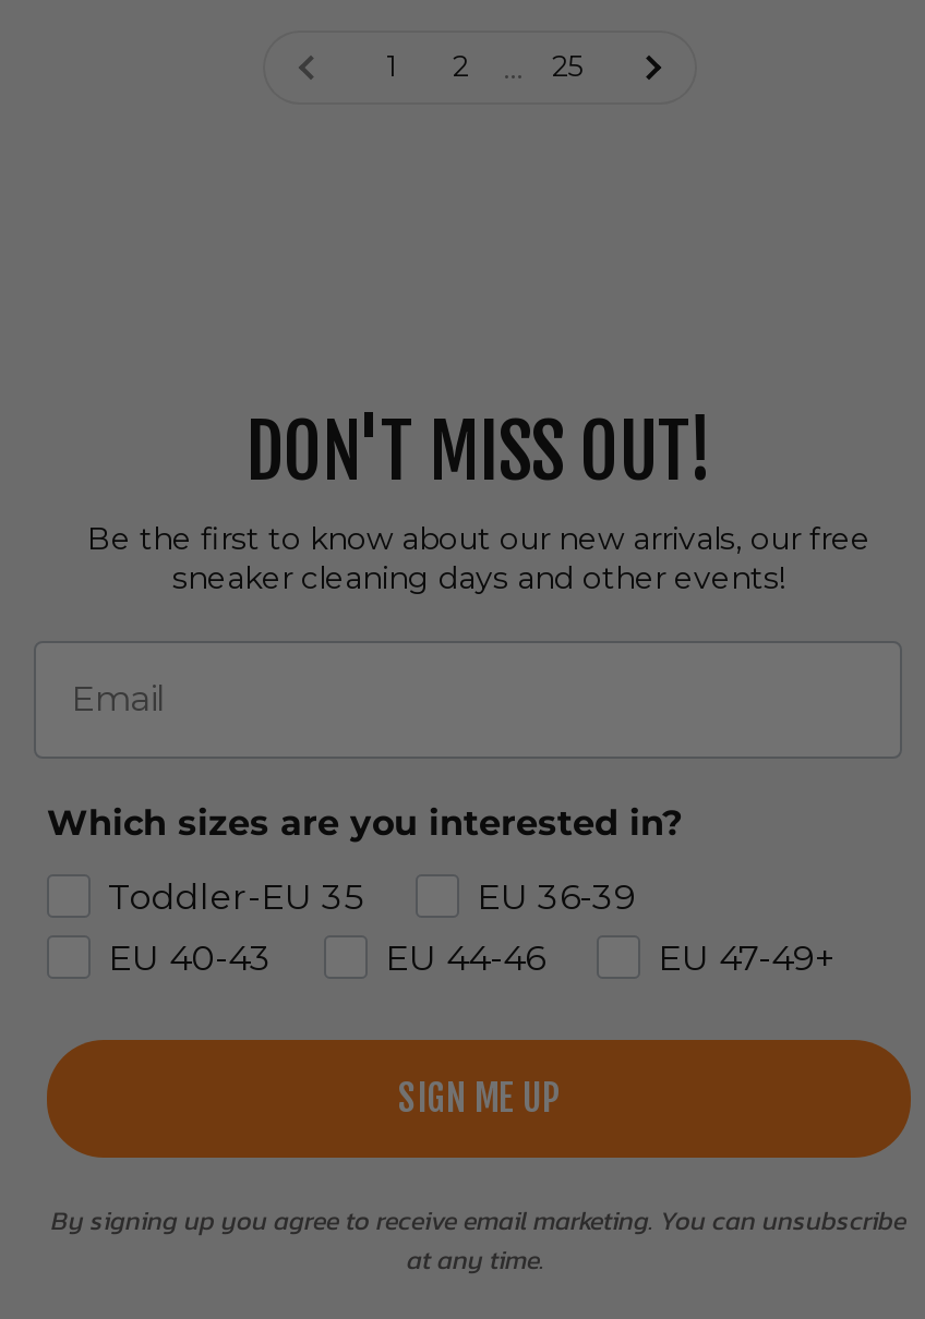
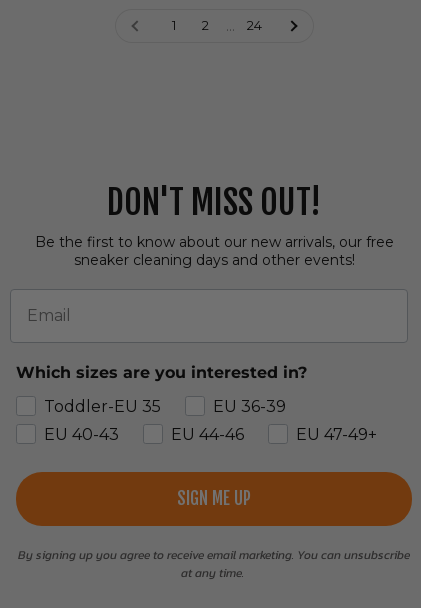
- 25
+ 24
